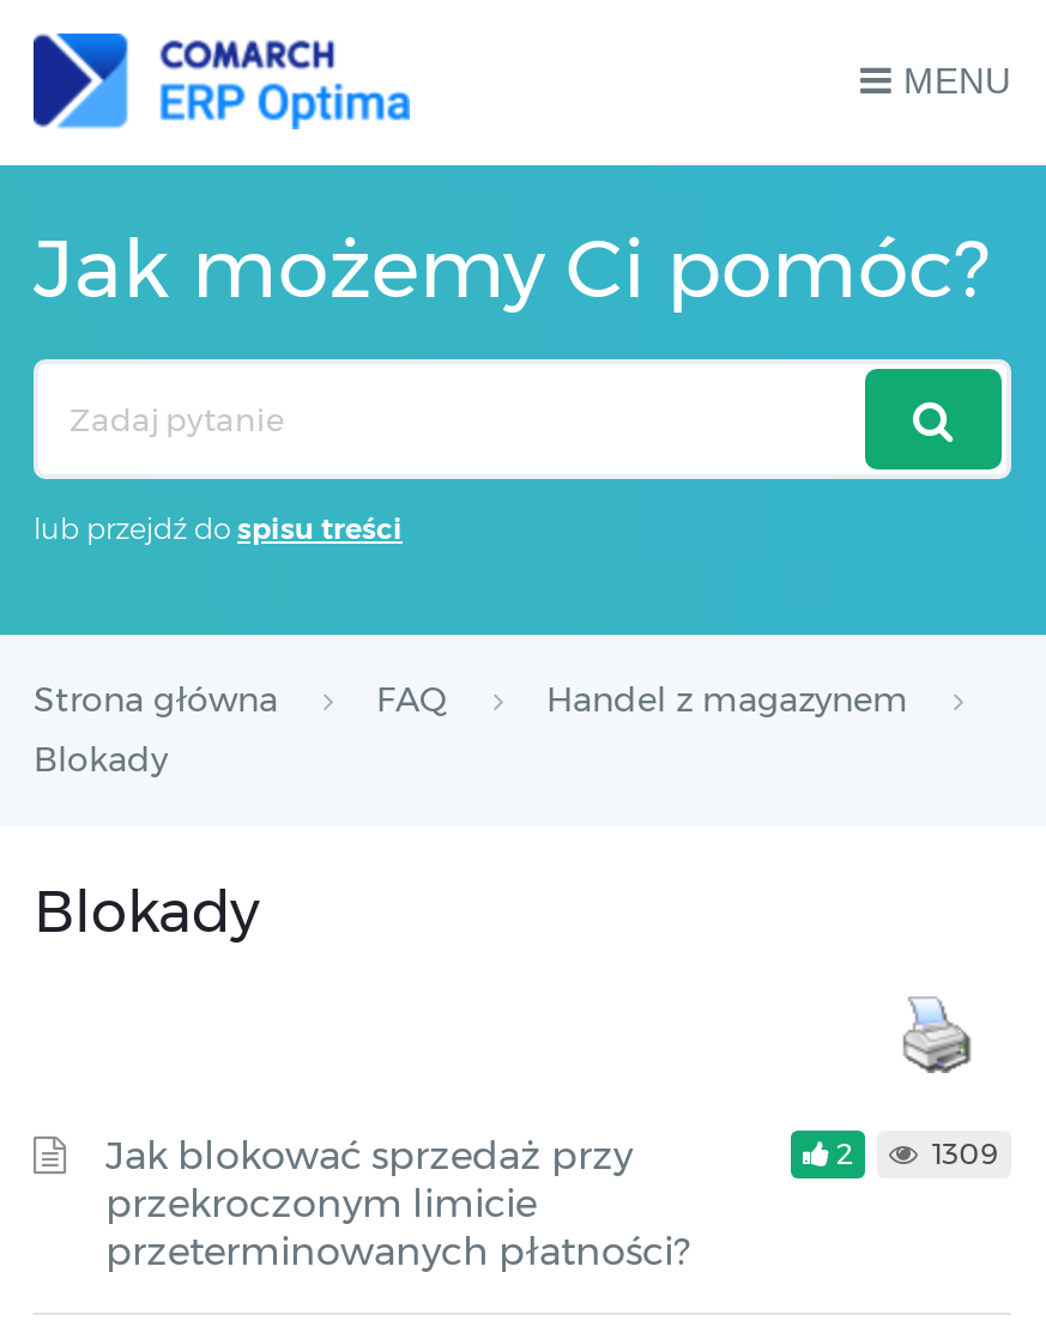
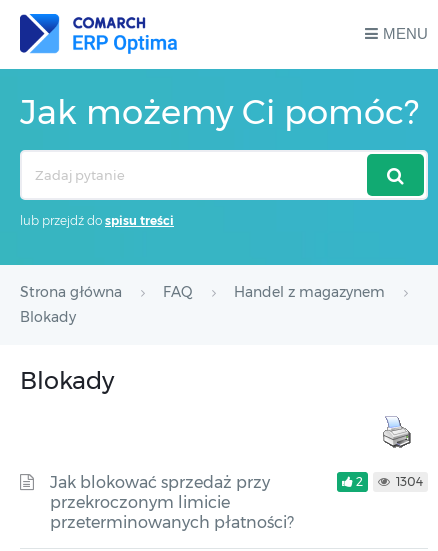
- 2 1309
+ 2 1304
